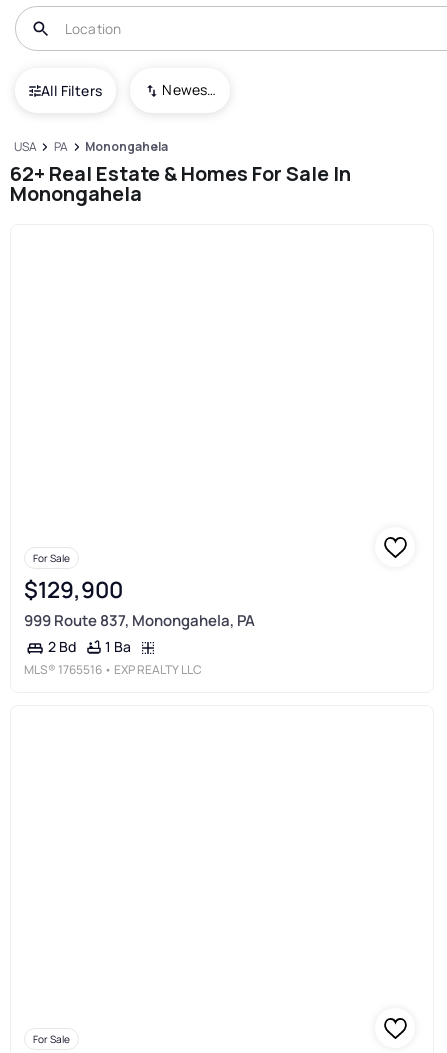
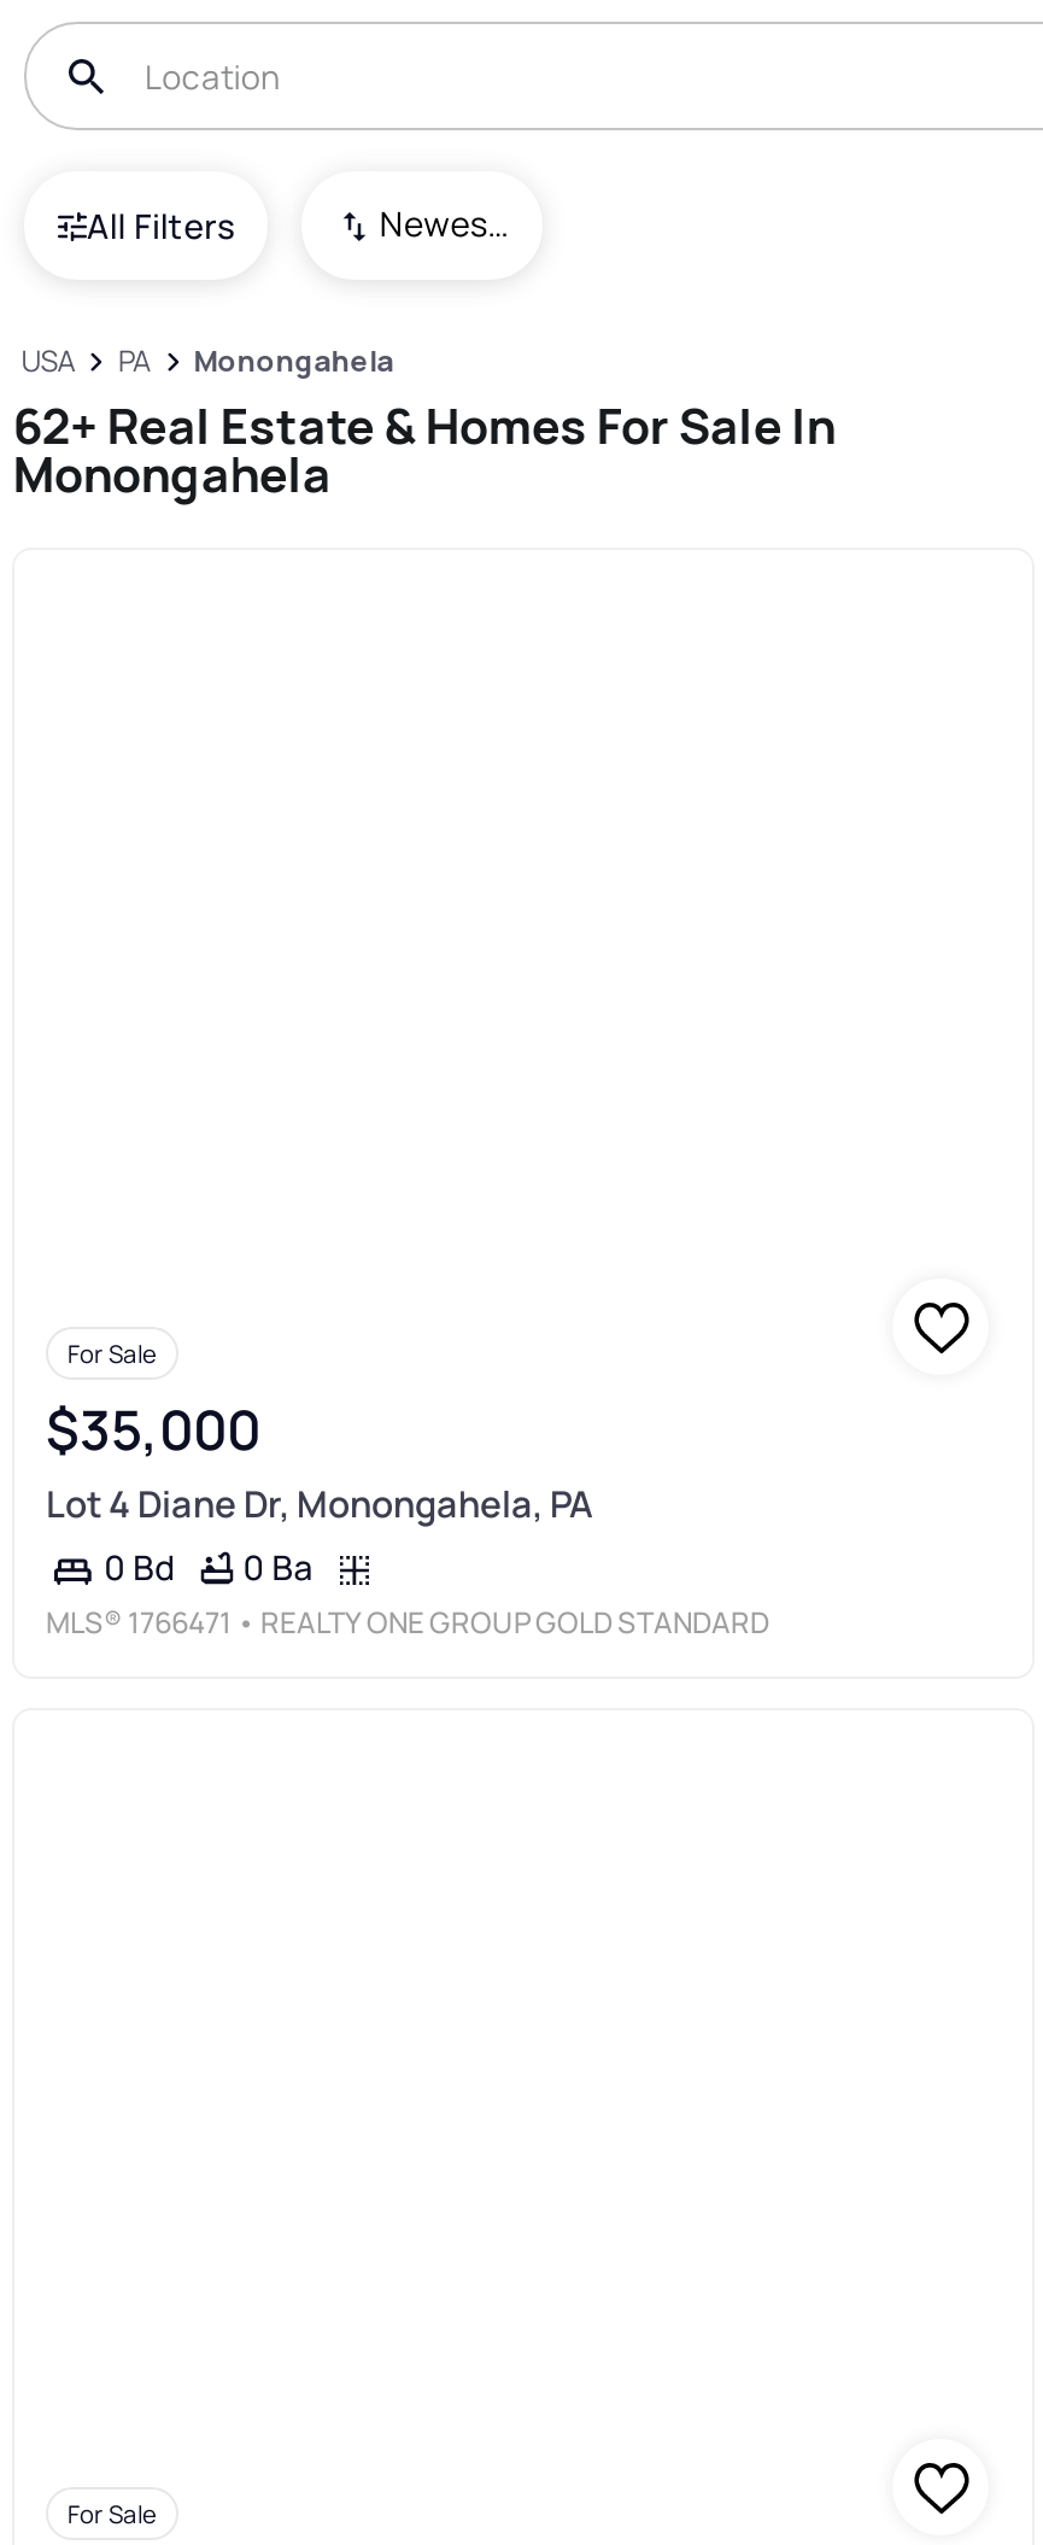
- $129,900
- 999 Route 837, Monongahela, PA
- 2 Bd
- 1 Ba
- MLS® 1765516 • EXP REALTY LLC
+ $35,000
+ Lot 4 Diane Dr, Monongahela, PA
+ 0 Bd
+ 0 Ba
+ MLS® 1766471 • REALTY ONE GROUP GOLD STANDARD
